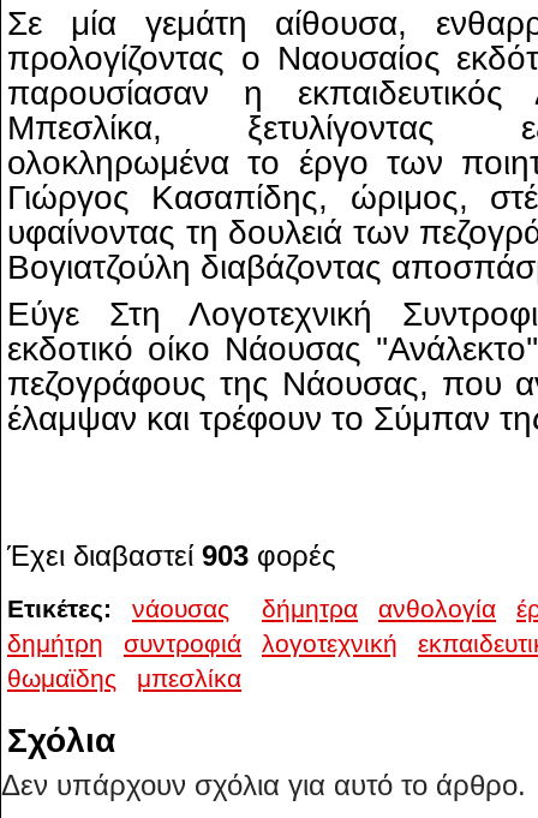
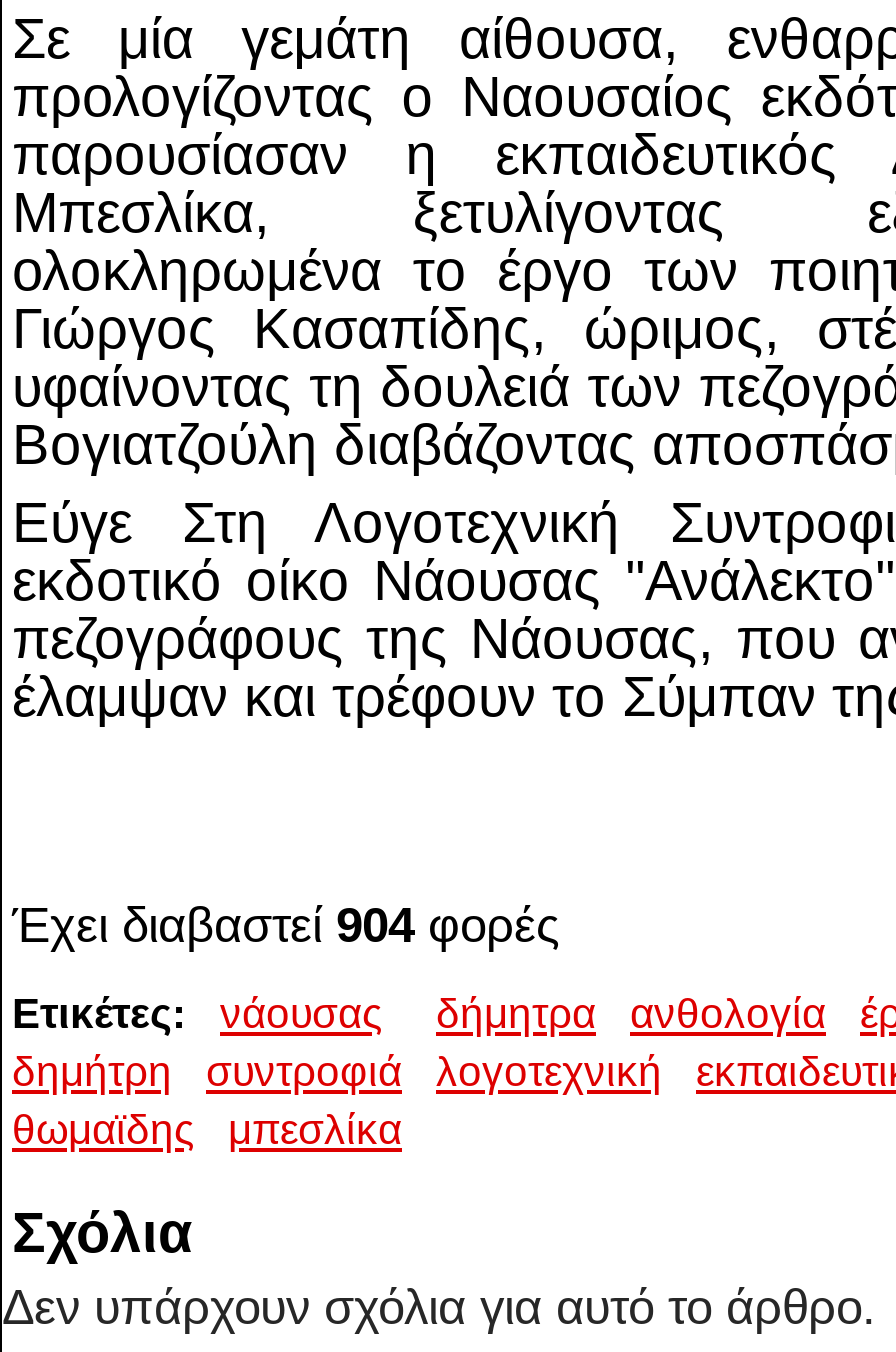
- Έχει διαβαστεί 903 φορές
+ Έχει διαβαστεί 904 φορές
